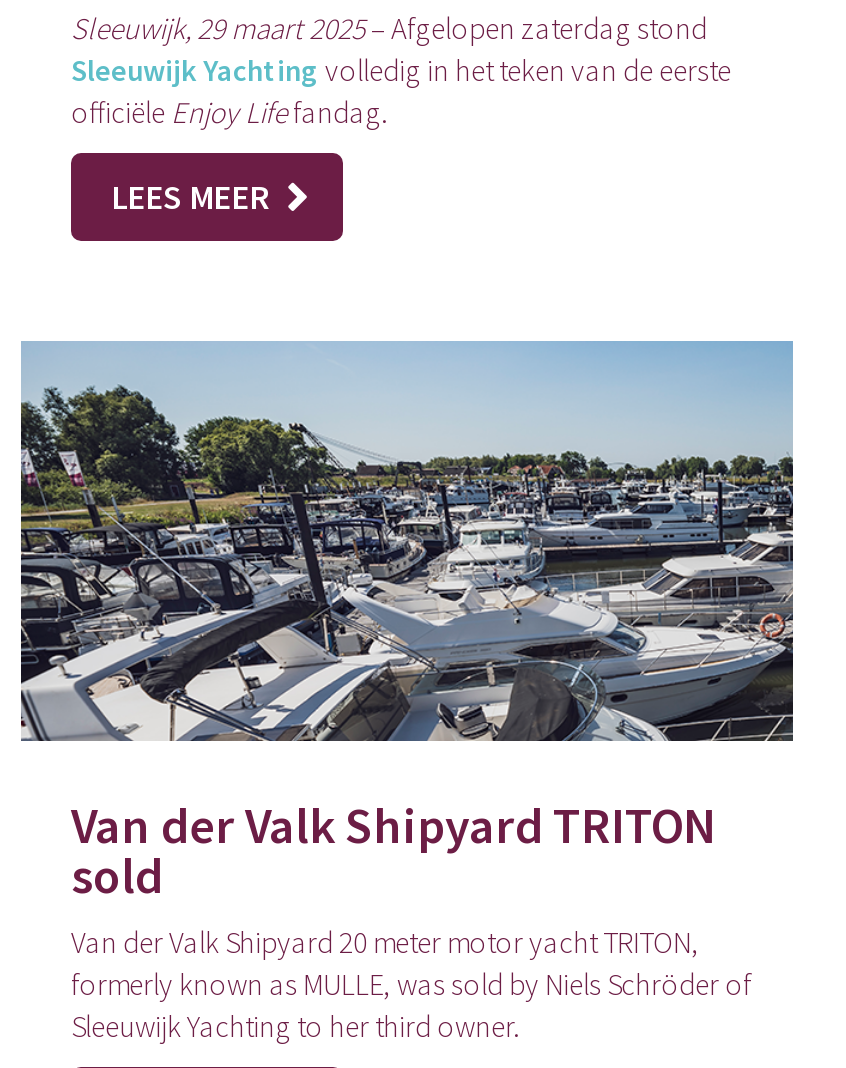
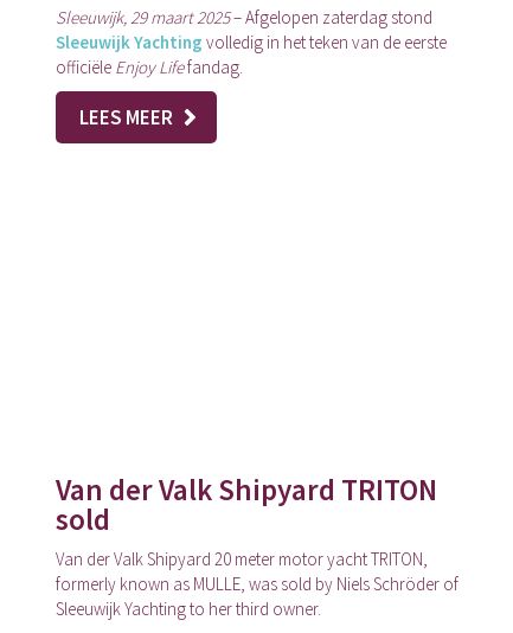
- [image]
